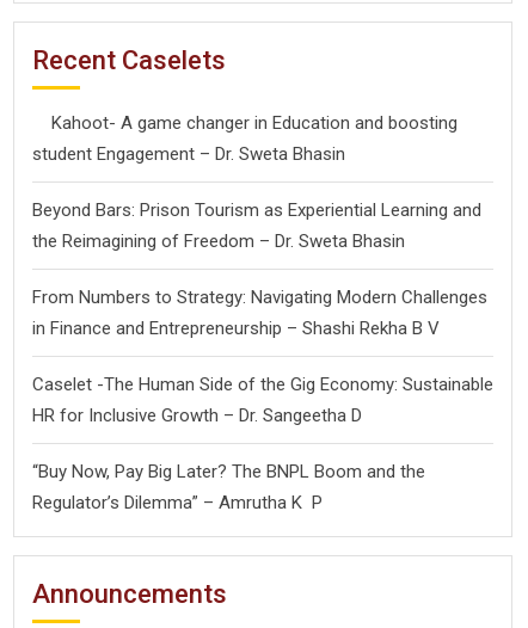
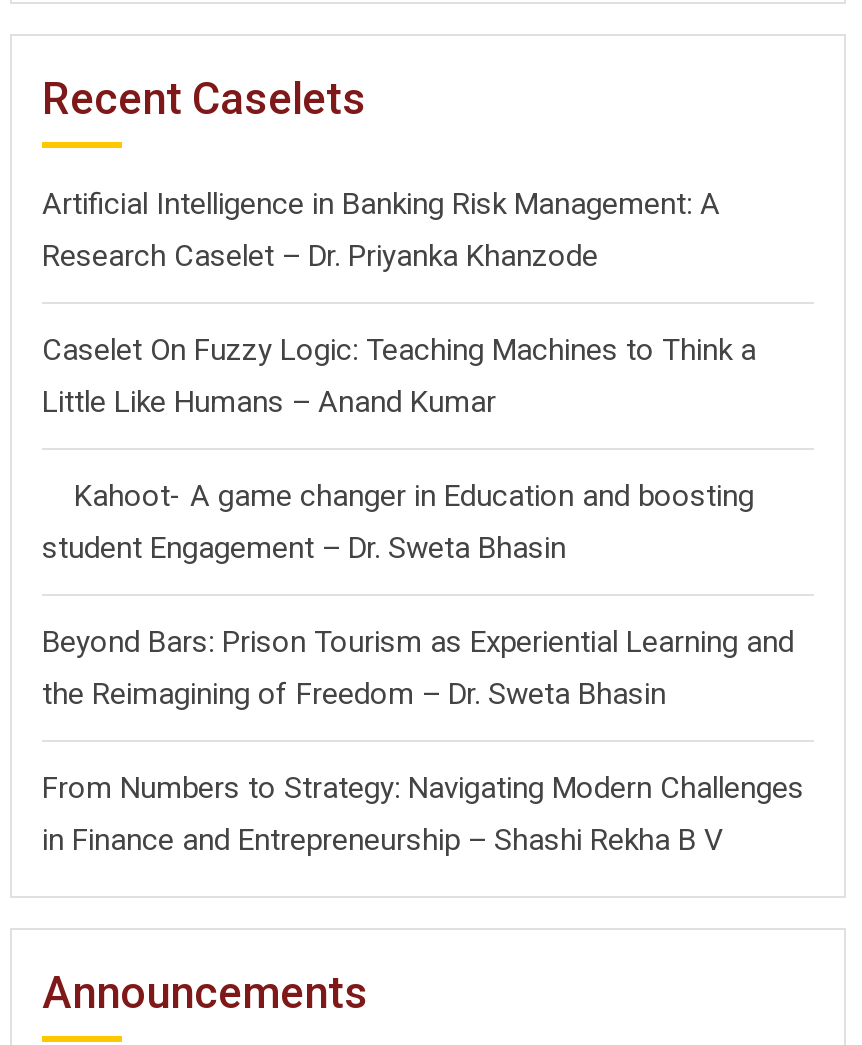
+ Artificial Intelligence in Banking Risk Management: A
+ Research Caselet – Dr. Priyanka Khanzode
+ Caselet On Fuzzy Logic: Teaching Machines to Think a
+ Little Like Humans – Anand Kumar

moved down: Kahoot- A game changer in Education and boosting | student Engagement – Dr. Sweta Bhasin | Beyond Bars: Prison Tourism as Experiential Learning and | the Reimagining of Freedom – Dr. Sweta Bhasin | From Numbers to Strategy: Navigating Modern Challenges | in Finance and Entrepreneurship – Shashi Rekha B V

- Caselet -The Human Side of the Gig Economy: Sustainable
- HR for Inclusive Growth – Dr. Sangeetha D
- “Buy Now, Pay Big Later? The BNPL Boom and the
- Regulator’s Dilemma” – Amrutha K P
